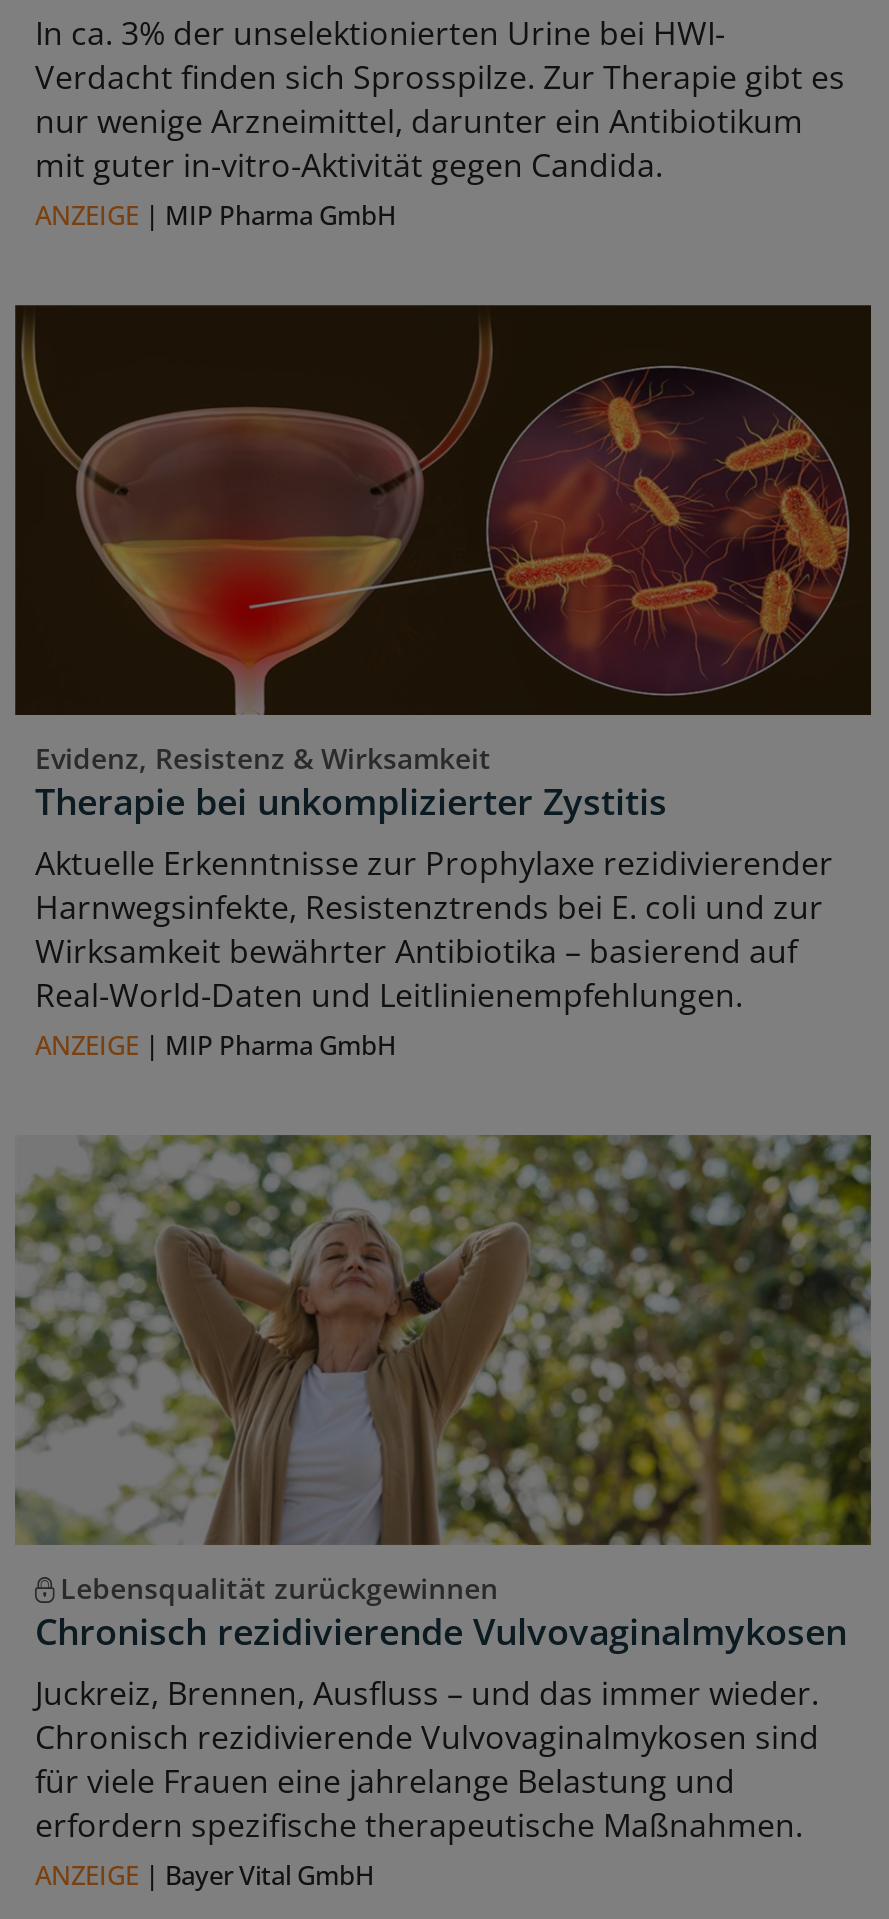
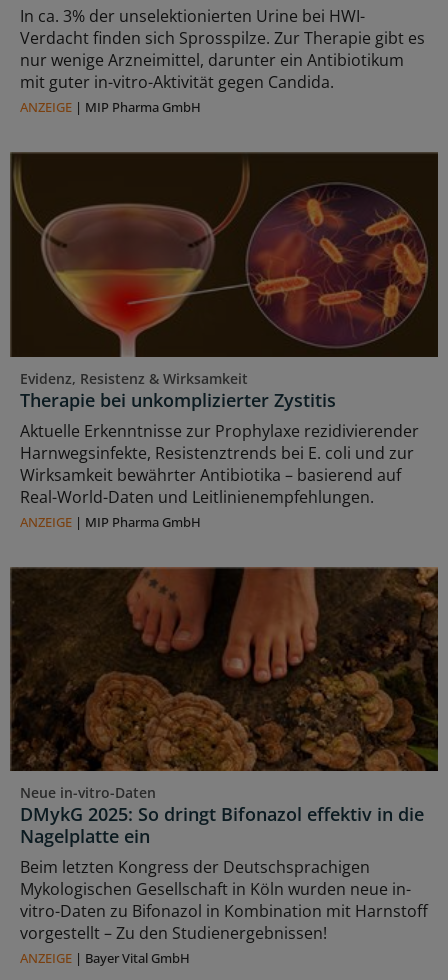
- [image]
- Lebensqualität zurückgewinnen
- Chronisch rezidivierende Vulvovaginalmykosen
- Juckreiz, Brennen, Ausfluss – und das immer wieder.
- Chronisch rezidivierende Vulvovaginalmykosen sind
- für viele Frauen eine jahrelange Belastung und
- erfordern spezifische therapeutische Maßnahmen.
+ [image]
+ Neue in-vitro-Daten
+ DMykG 2025: So dringt Bifonazol effektiv in die
+ Nagelplatte ein
+ Beim letzten Kongress der Deutschsprachigen
+ Mykologischen Gesellschaft in Köln wurden neue in-
+ vitro-Daten zu Bifonazol in Kombination mit Harnstoff
+ vorgestellt – Zu den Studienergebnissen!
